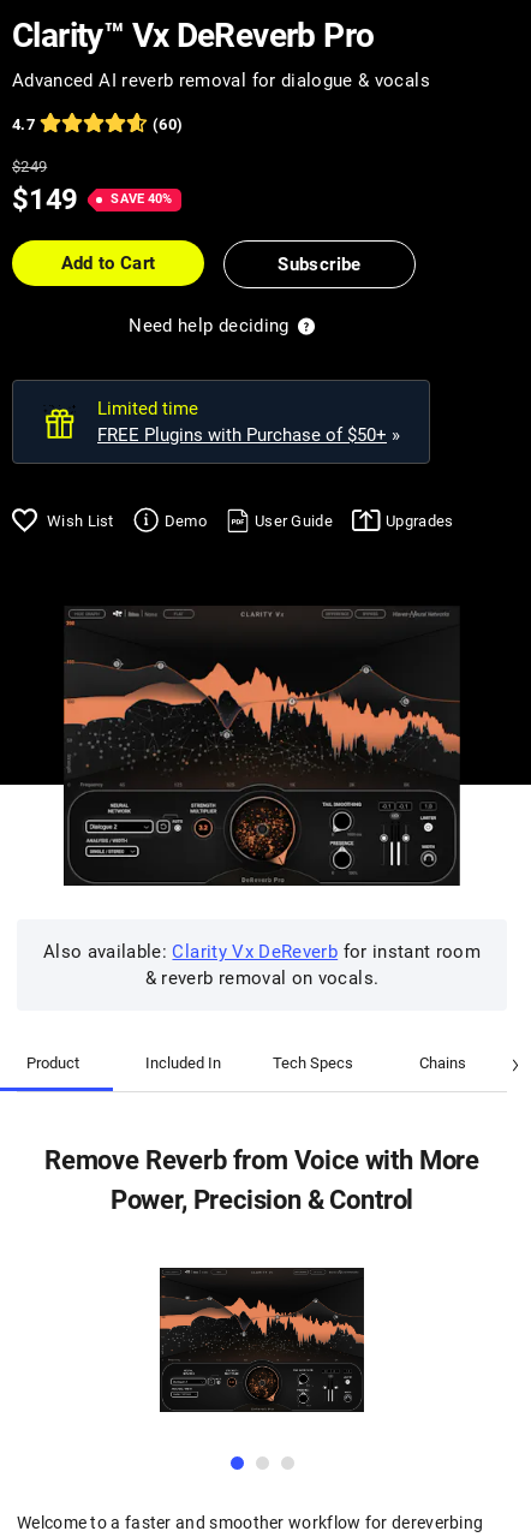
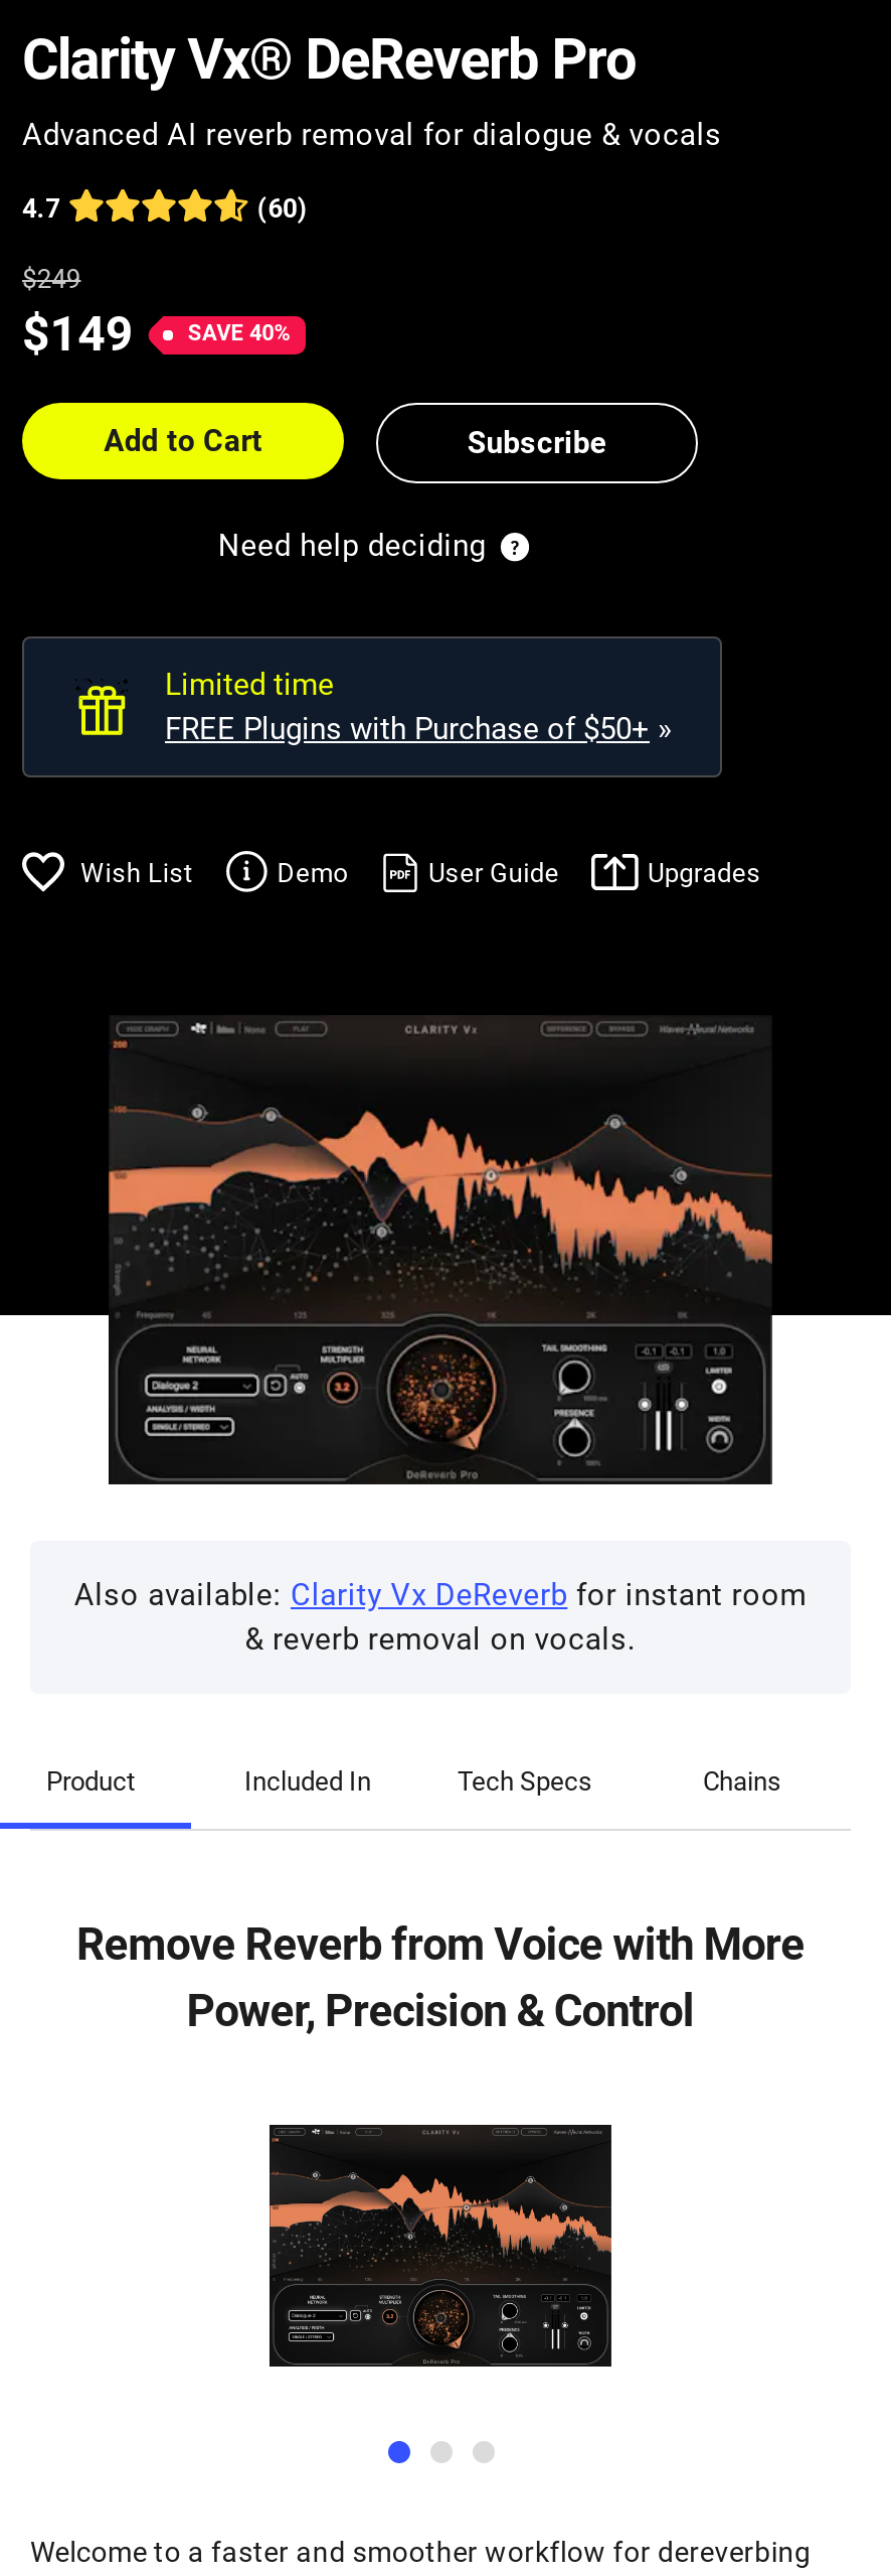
- Clarity™ Vx DeReverb Pro
+ Clarity Vx® DeReverb Pro
